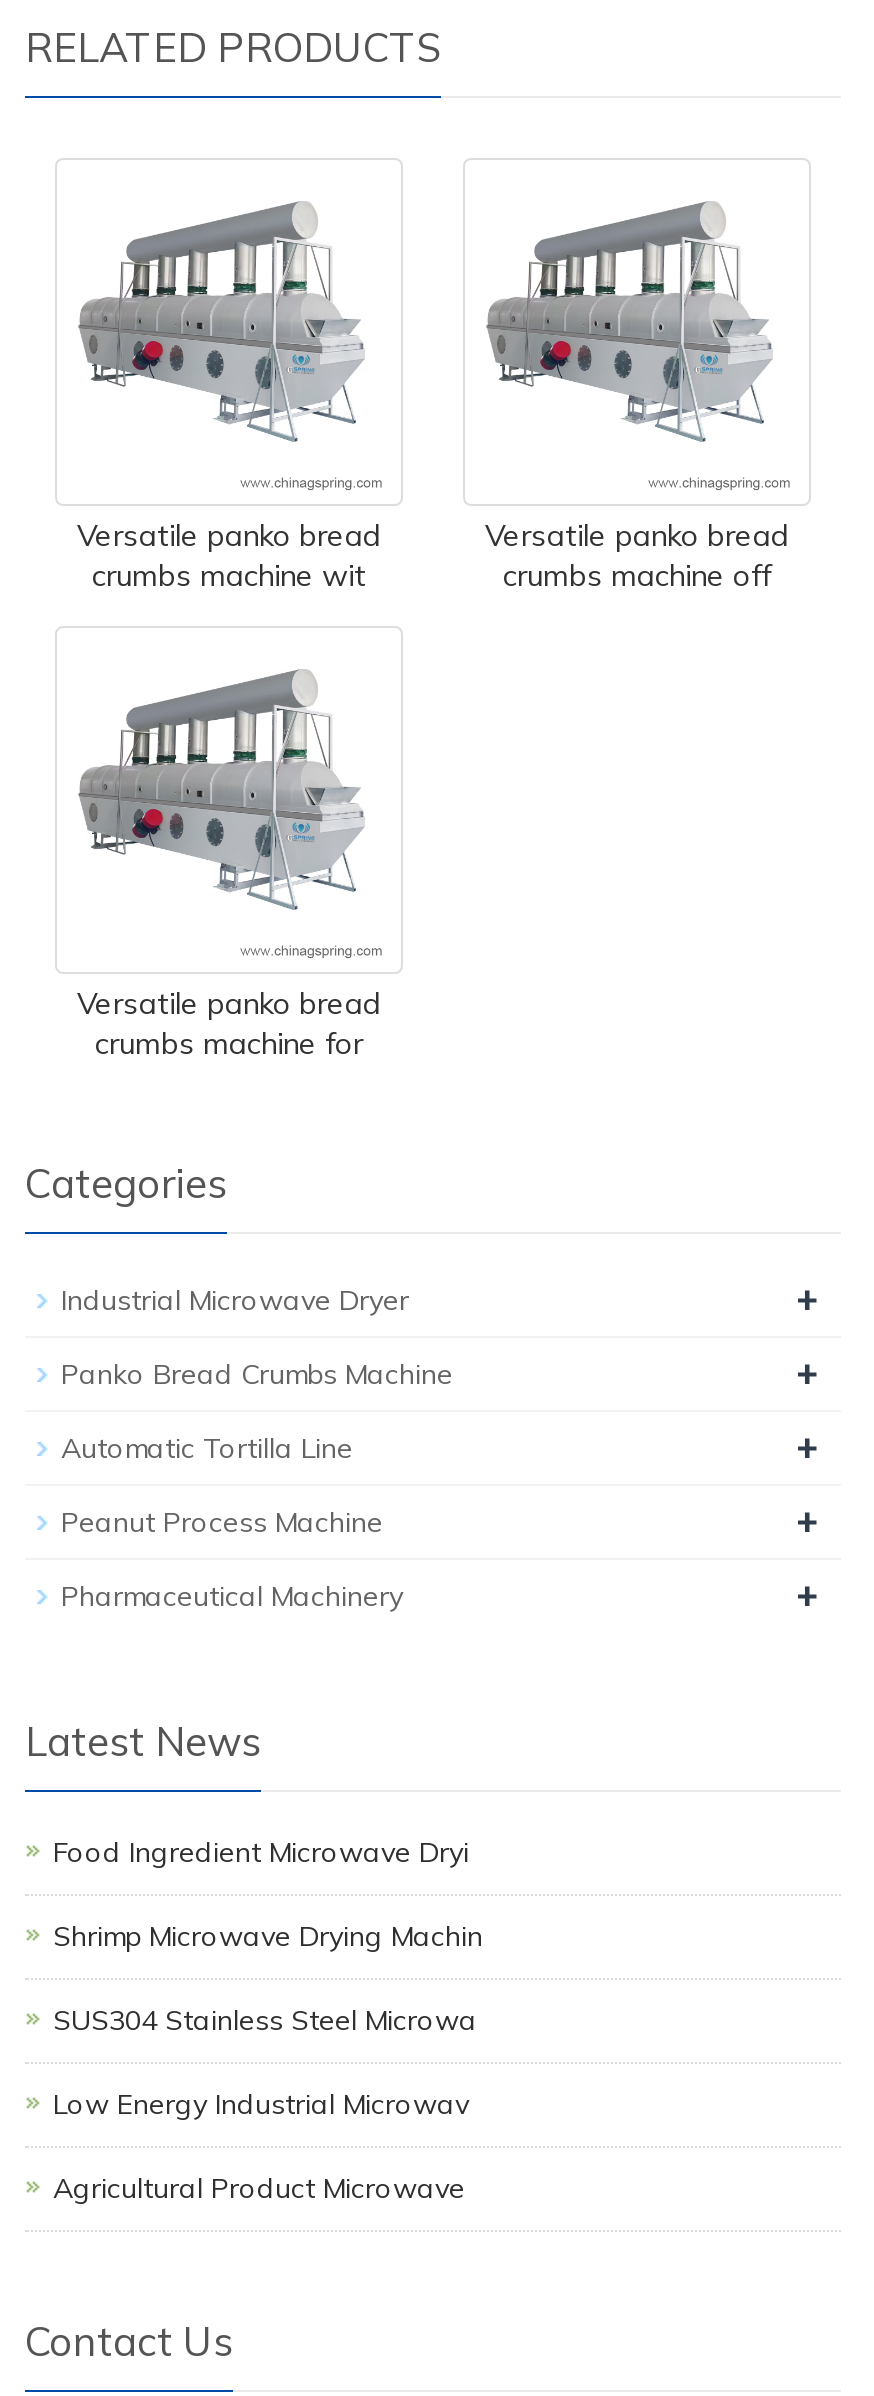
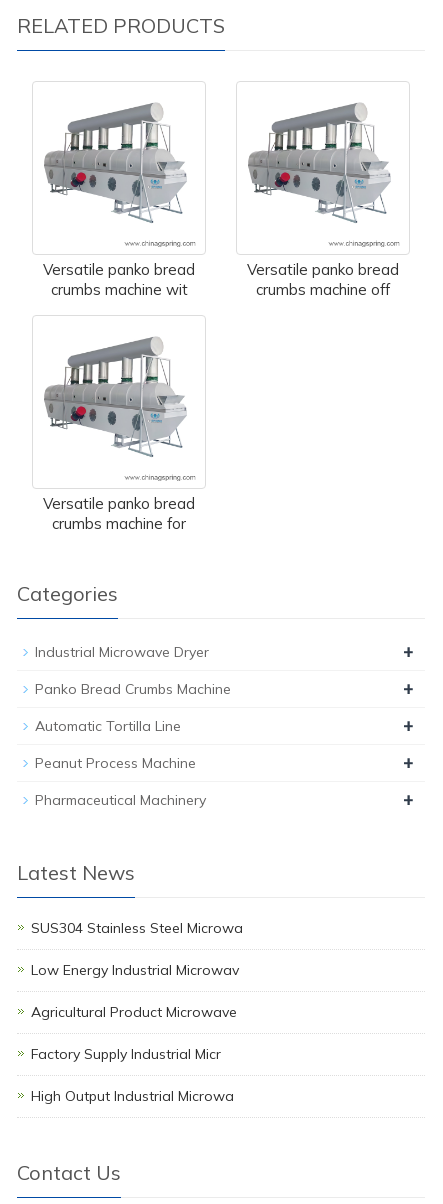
- Food Ingredient Microwave Dryi
- Shrimp Microwave Drying Machin

moved up: SUS304 Stainless Steel Microwa | Low Energy Industrial Microwav | Agricultural Product Microwave

+ Factory Supply Industrial Micr
+ High Output Industrial Microwa
